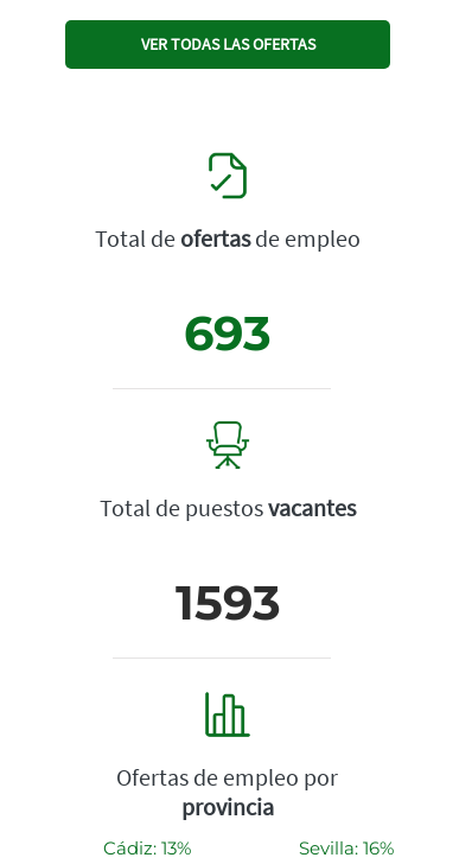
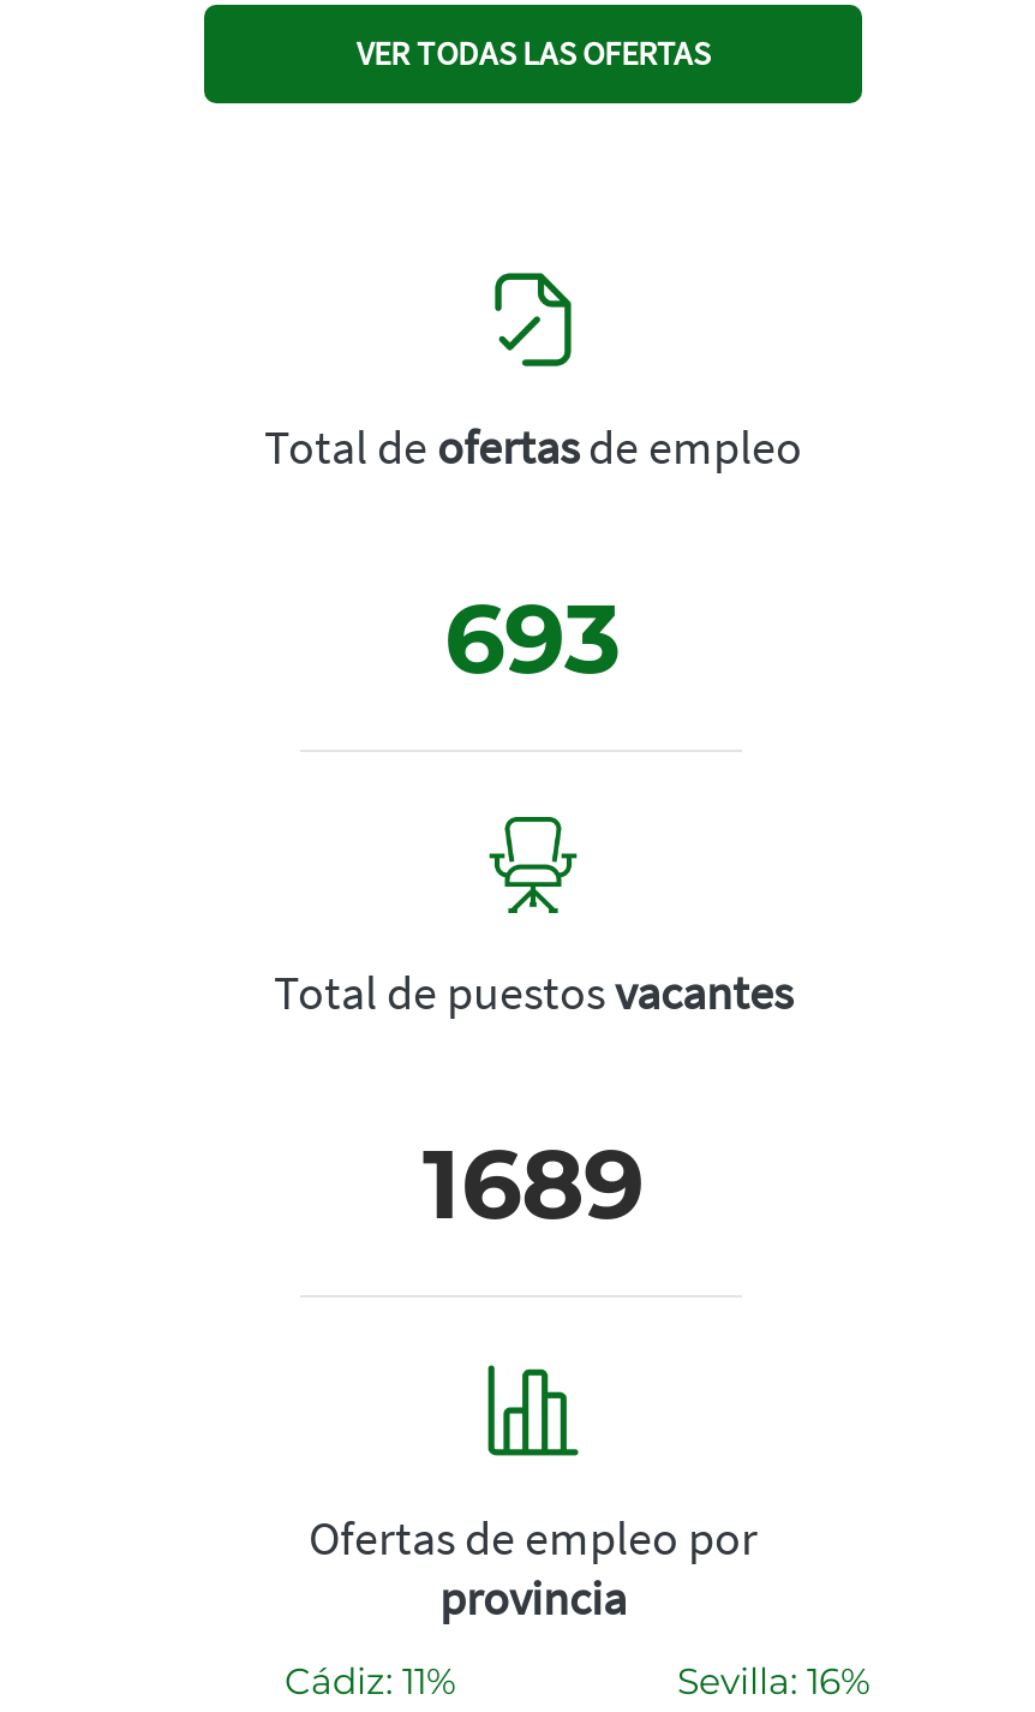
- 1593
+ 1689

- Cádiz: 13%
+ Cádiz: 11%
